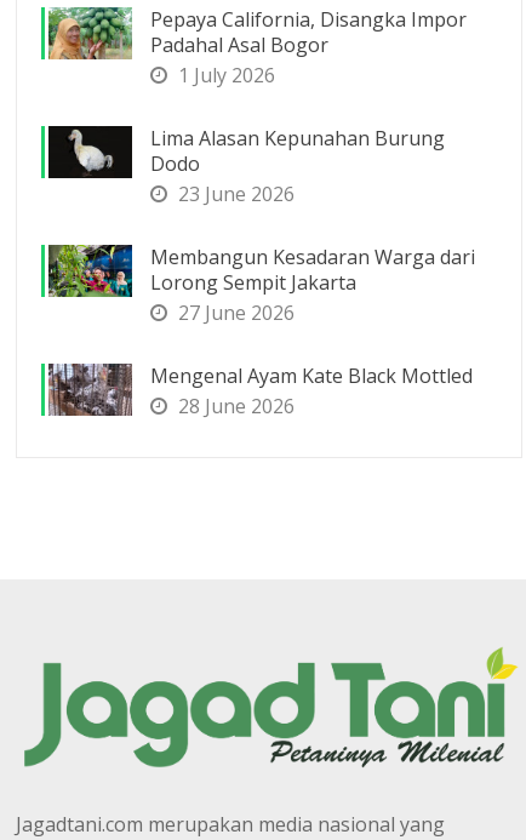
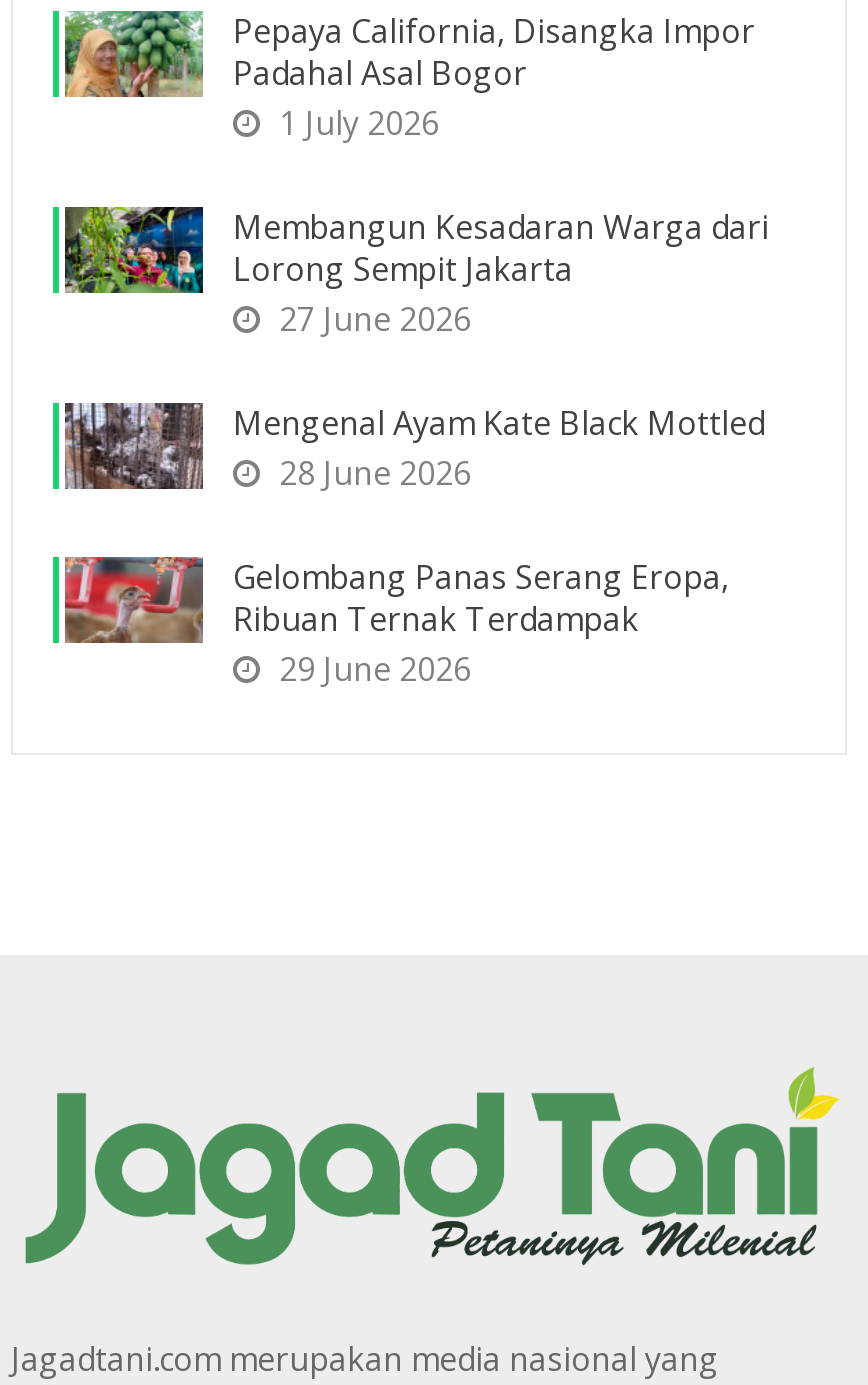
- [image]
- Lima Alasan Kepunahan Burung
- Dodo
- 23 June 2026

moved up: [image] | Membangun Kesadaran Warga dari | Lorong Sempit Jakarta | 27 June 2026 | Mengenal Ayam Kate Black Mottled | 28 June 2026

+ [image]
+ Gelombang Panas Serang Eropa,
+ Ribuan Ternak Terdampak
+ 29 June 2026
